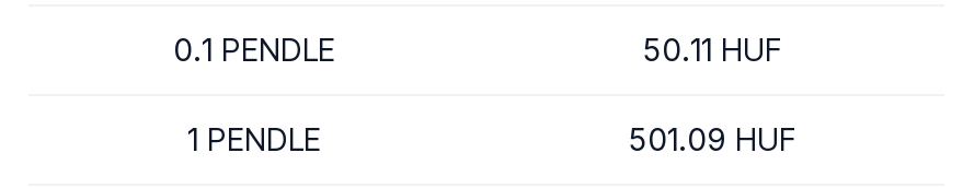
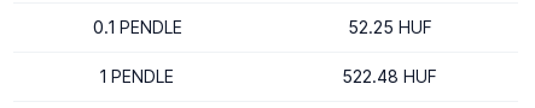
- 50.11 HUF
+ 52.25 HUF

- 501.09 HUF
+ 522.48 HUF
